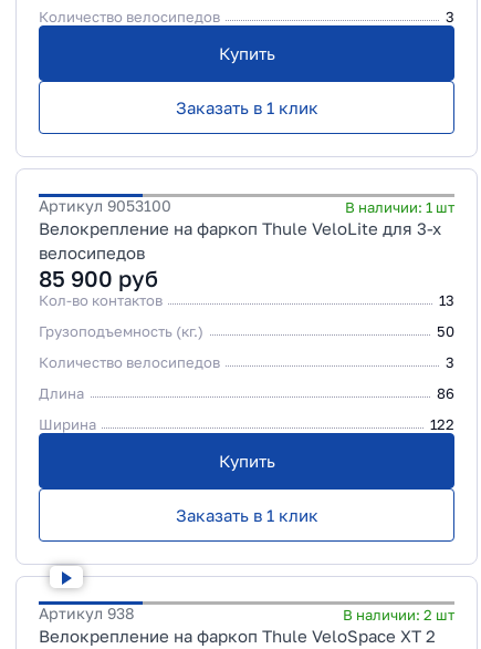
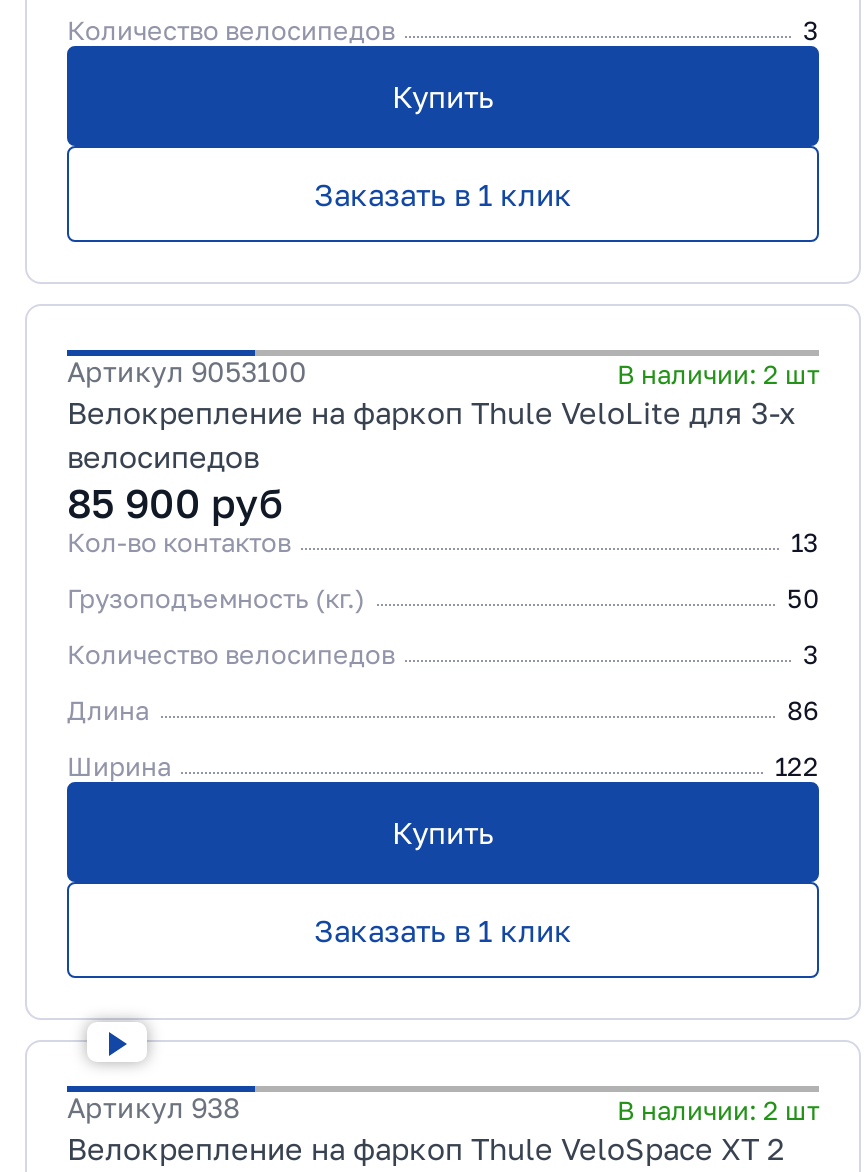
- В наличии: 1 шт
+ В наличии: 2 шт
